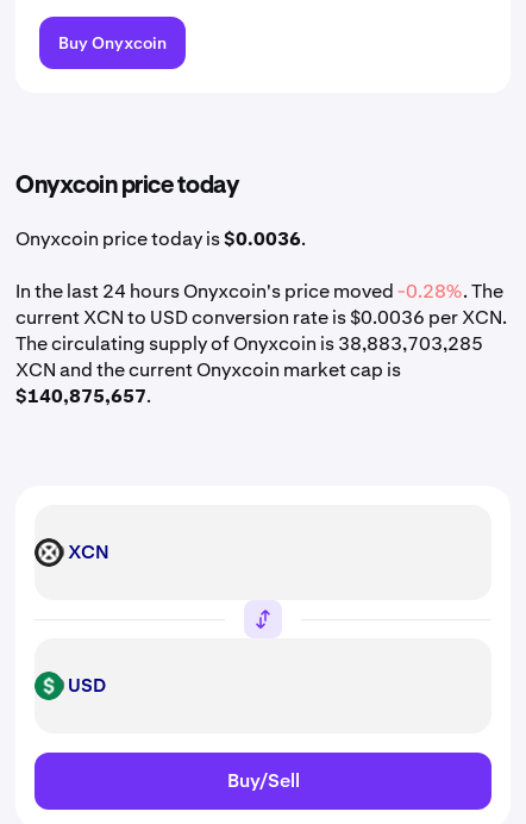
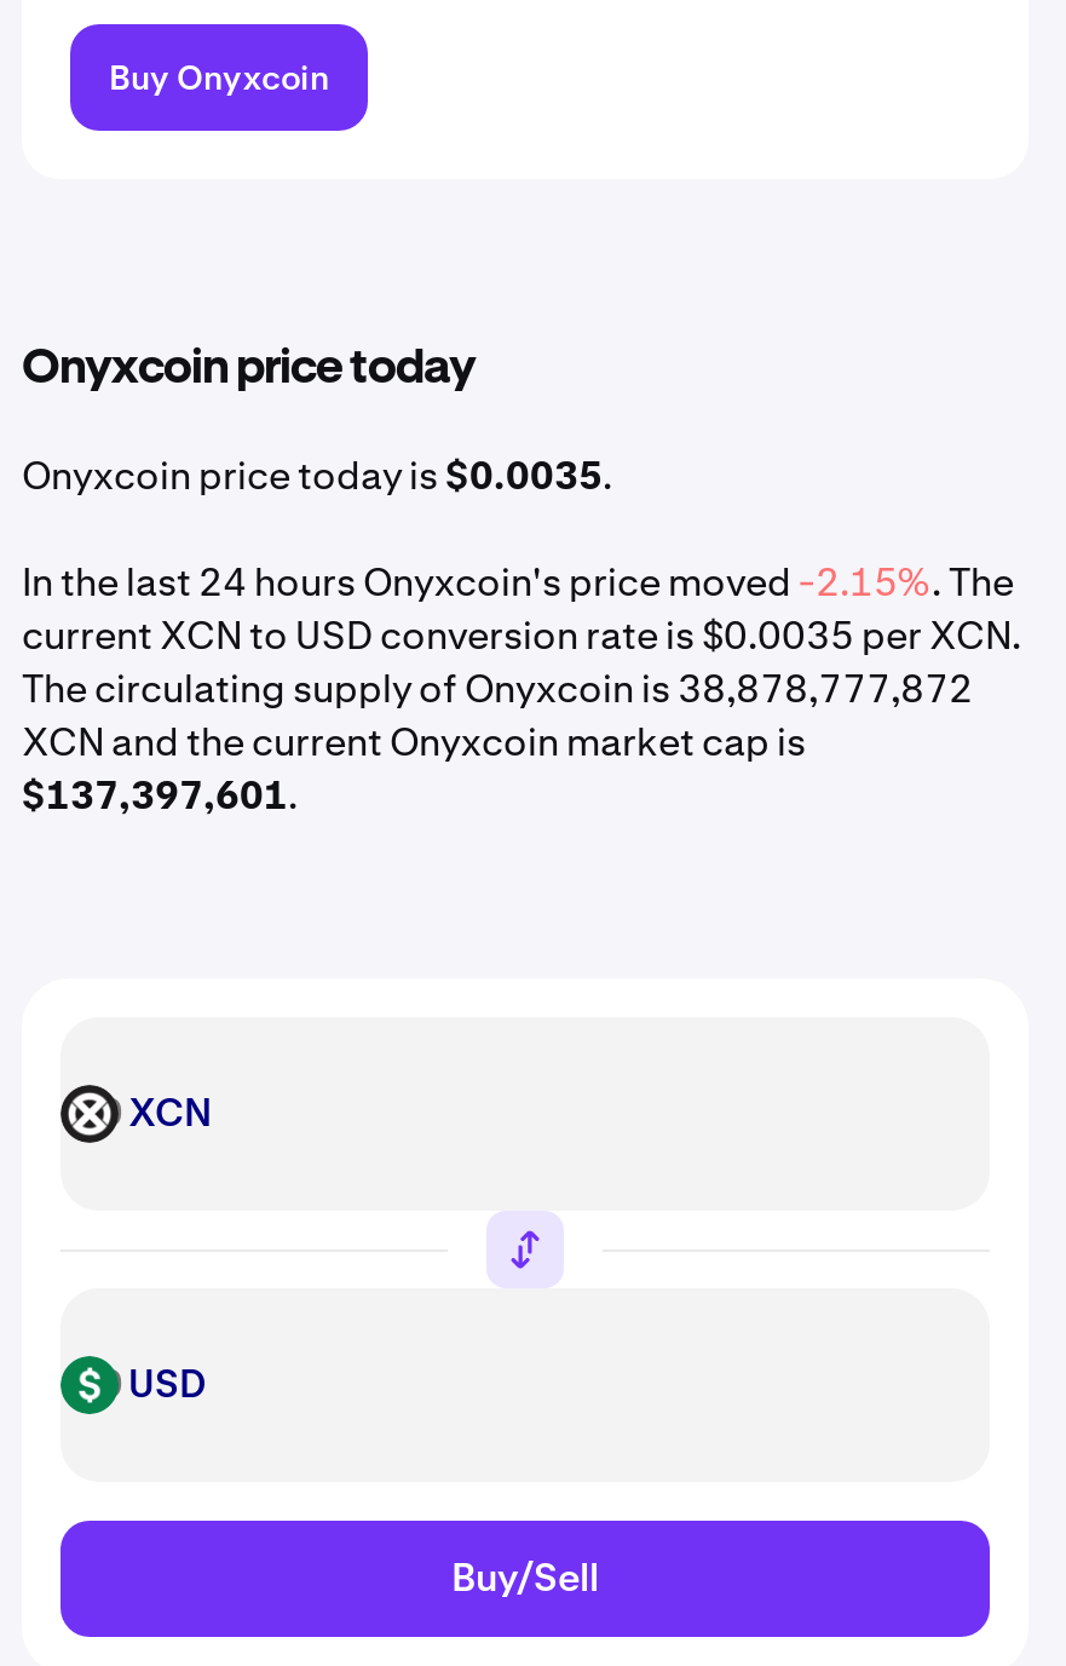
- Onyxcoin price today is $0.0036.
+ Onyxcoin price today is $0.0035.

- In the last 24 hours Onyxcoin's price moved -0.28%. The
+ In the last 24 hours Onyxcoin's price moved -2.15%. The

- current XCN to USD conversion rate is $0.0036 per XCN.
+ current XCN to USD conversion rate is $0.0035 per XCN.

- The circulating supply of Onyxcoin is 38,883,703,285
+ The circulating supply of Onyxcoin is 38,878,777,872

- $140,875,657.
+ $137,397,601.
